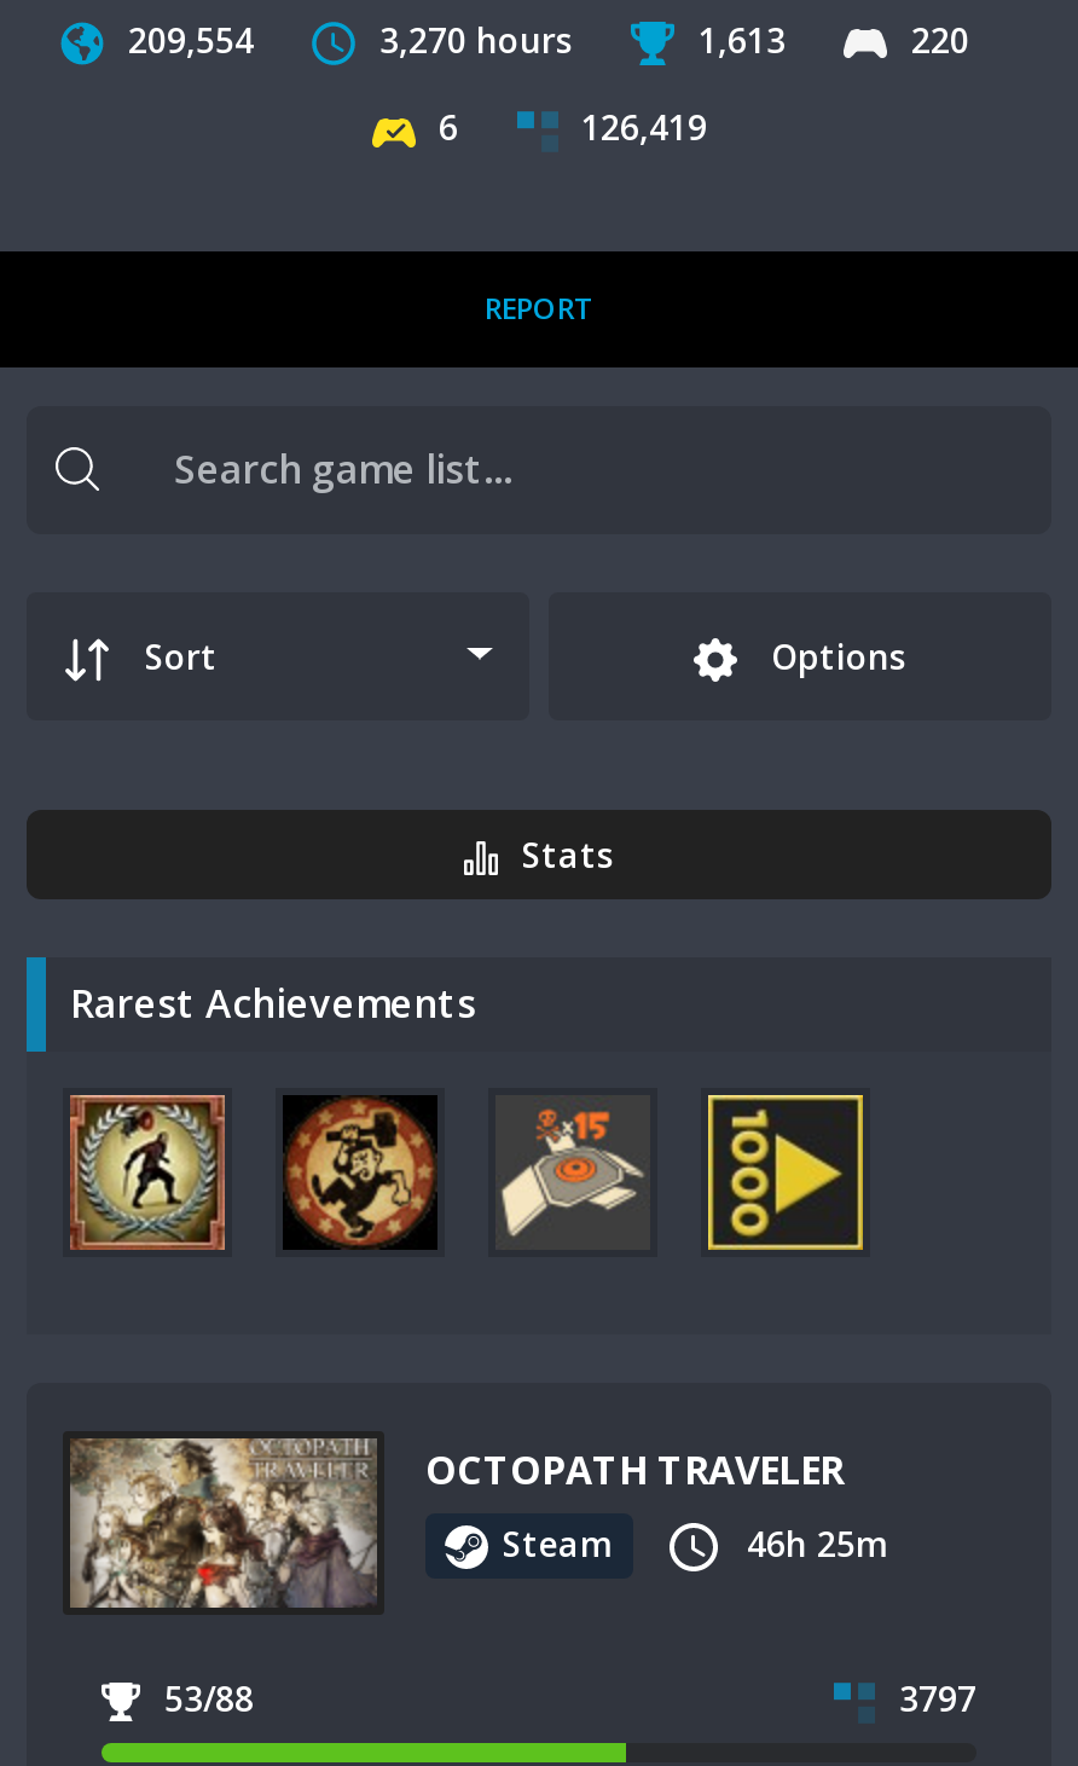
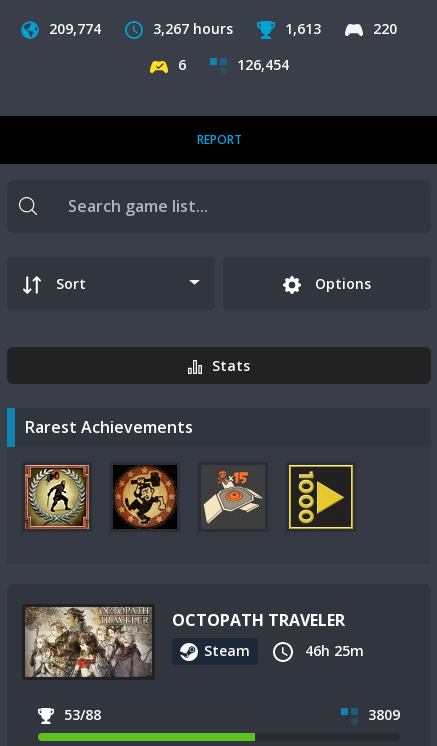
- 209,554
+ 209,774

- 3,270 hours
+ 3,267 hours

- 126,419
+ 126,454

- 3797
+ 3809
